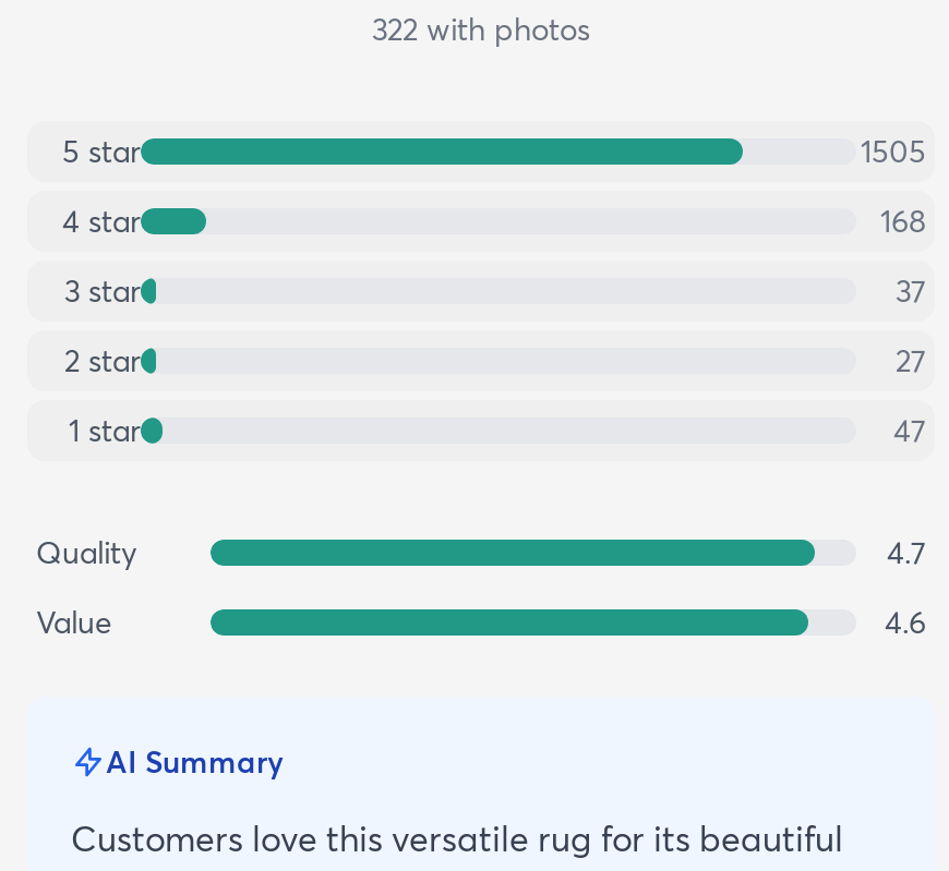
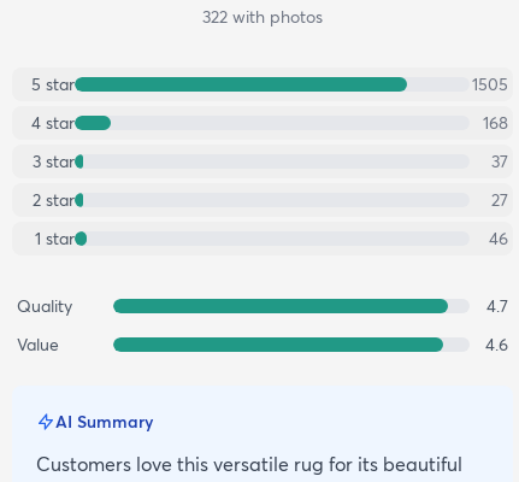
- 47
+ 46
